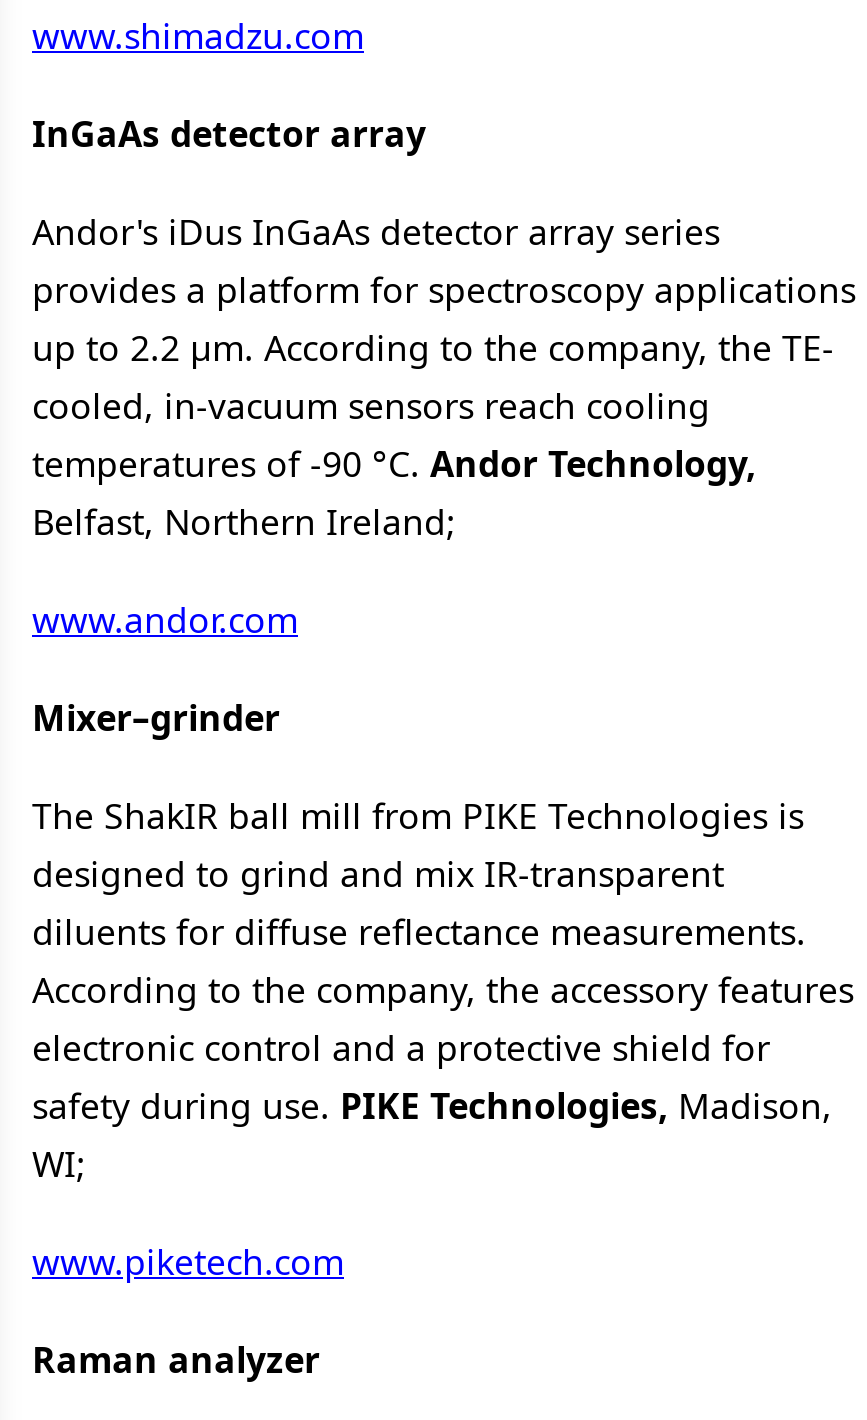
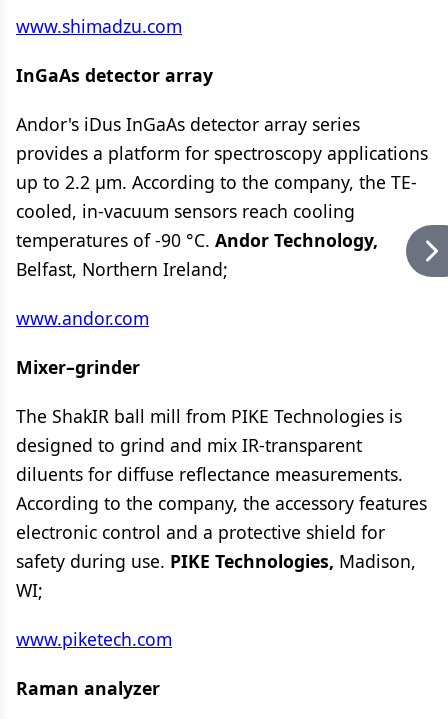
+ [image]
